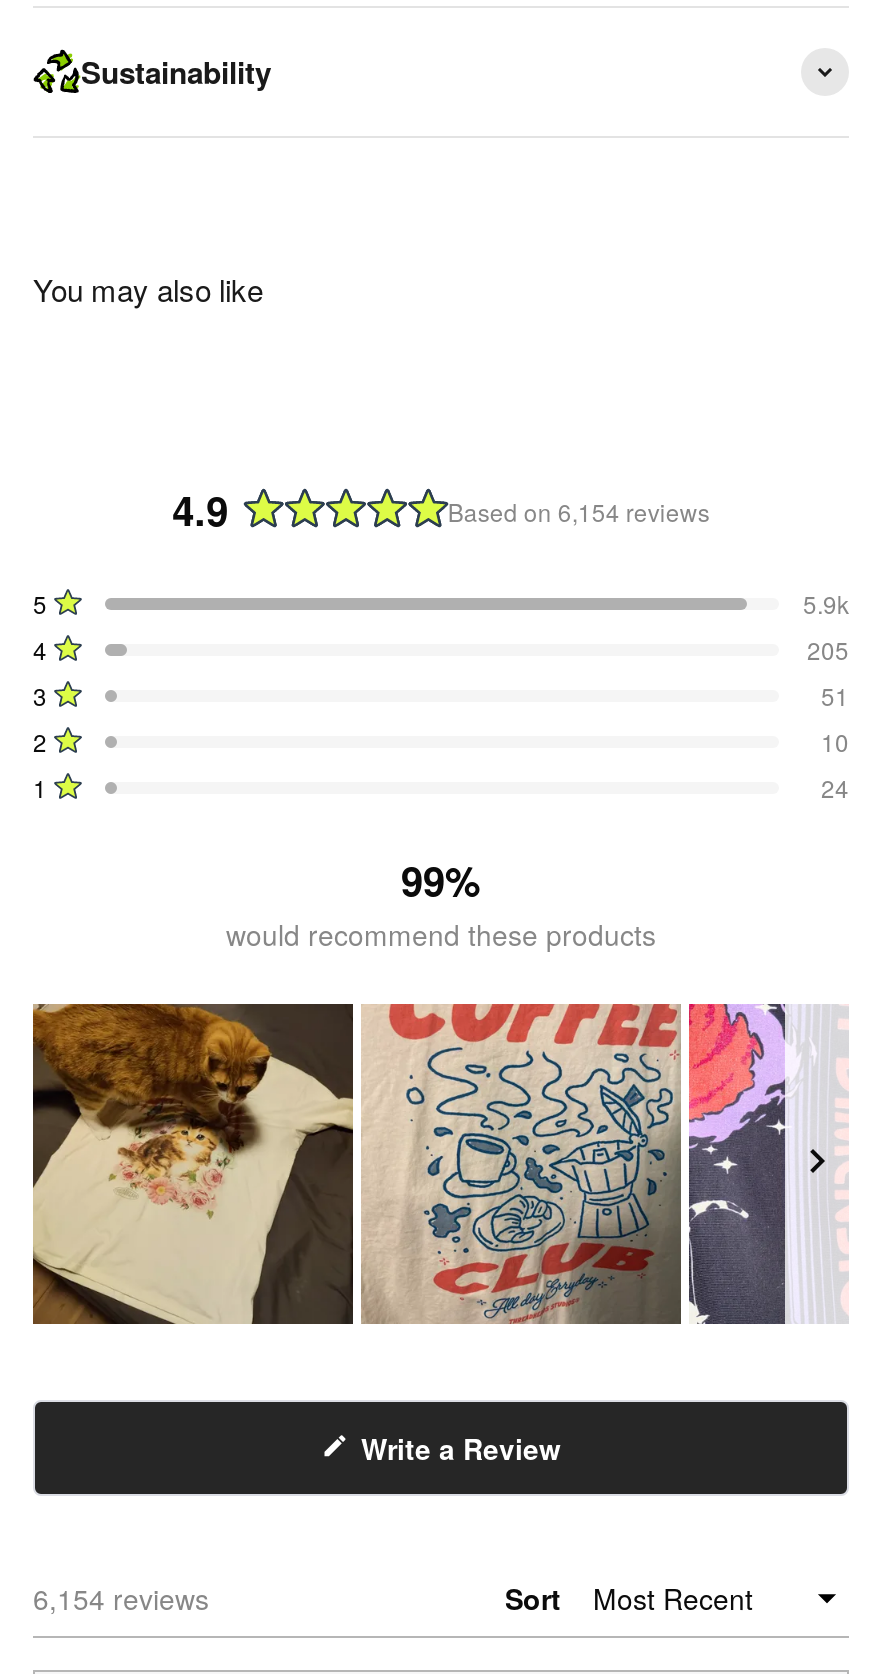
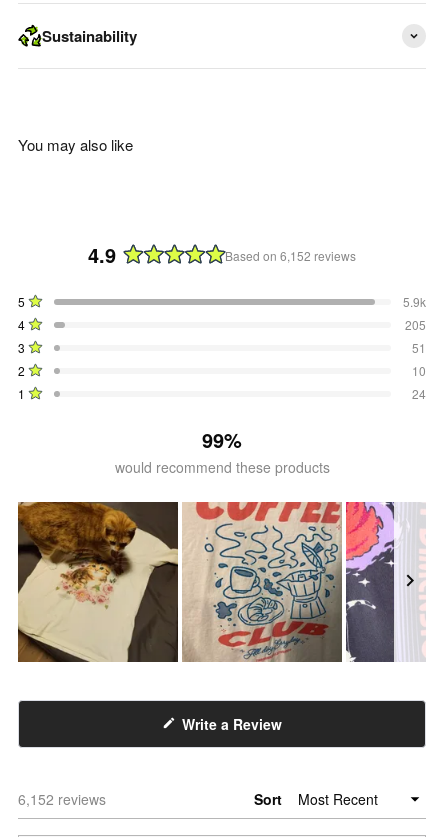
- Based on 6,154 reviews
+ Based on 6,152 reviews

- 6,154 reviews
+ 6,152 reviews
